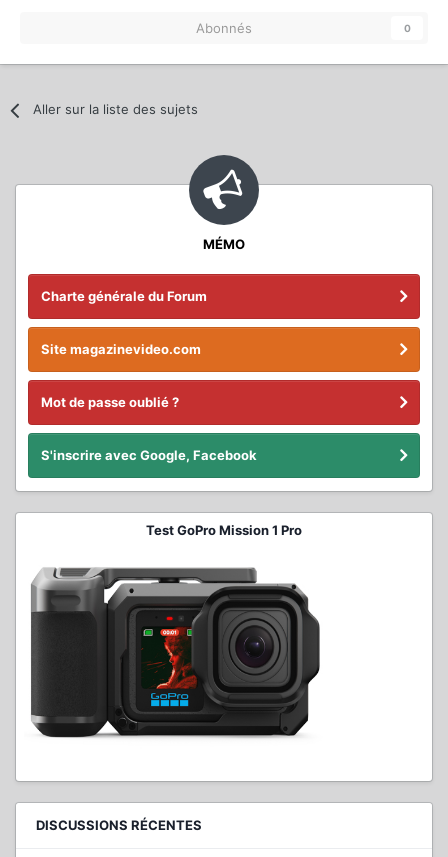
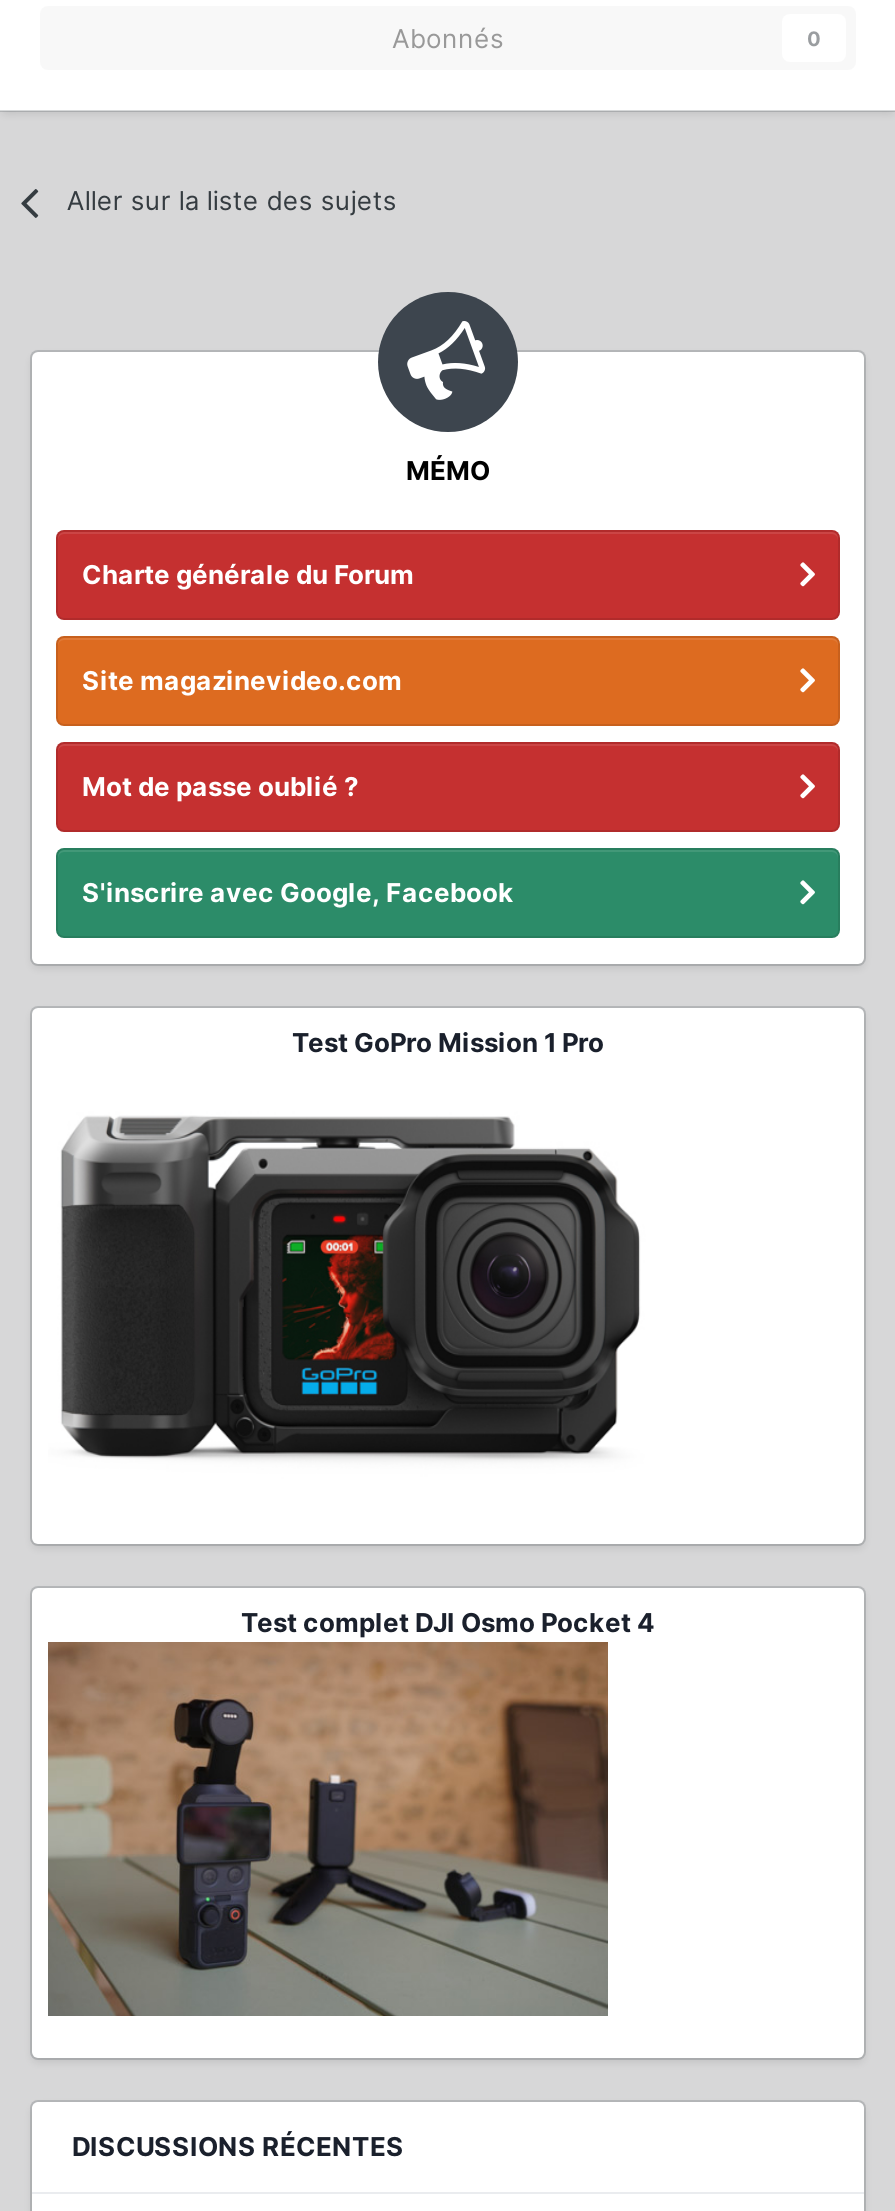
+ [image]
+ Test complet DJI Osmo Pocket 4
